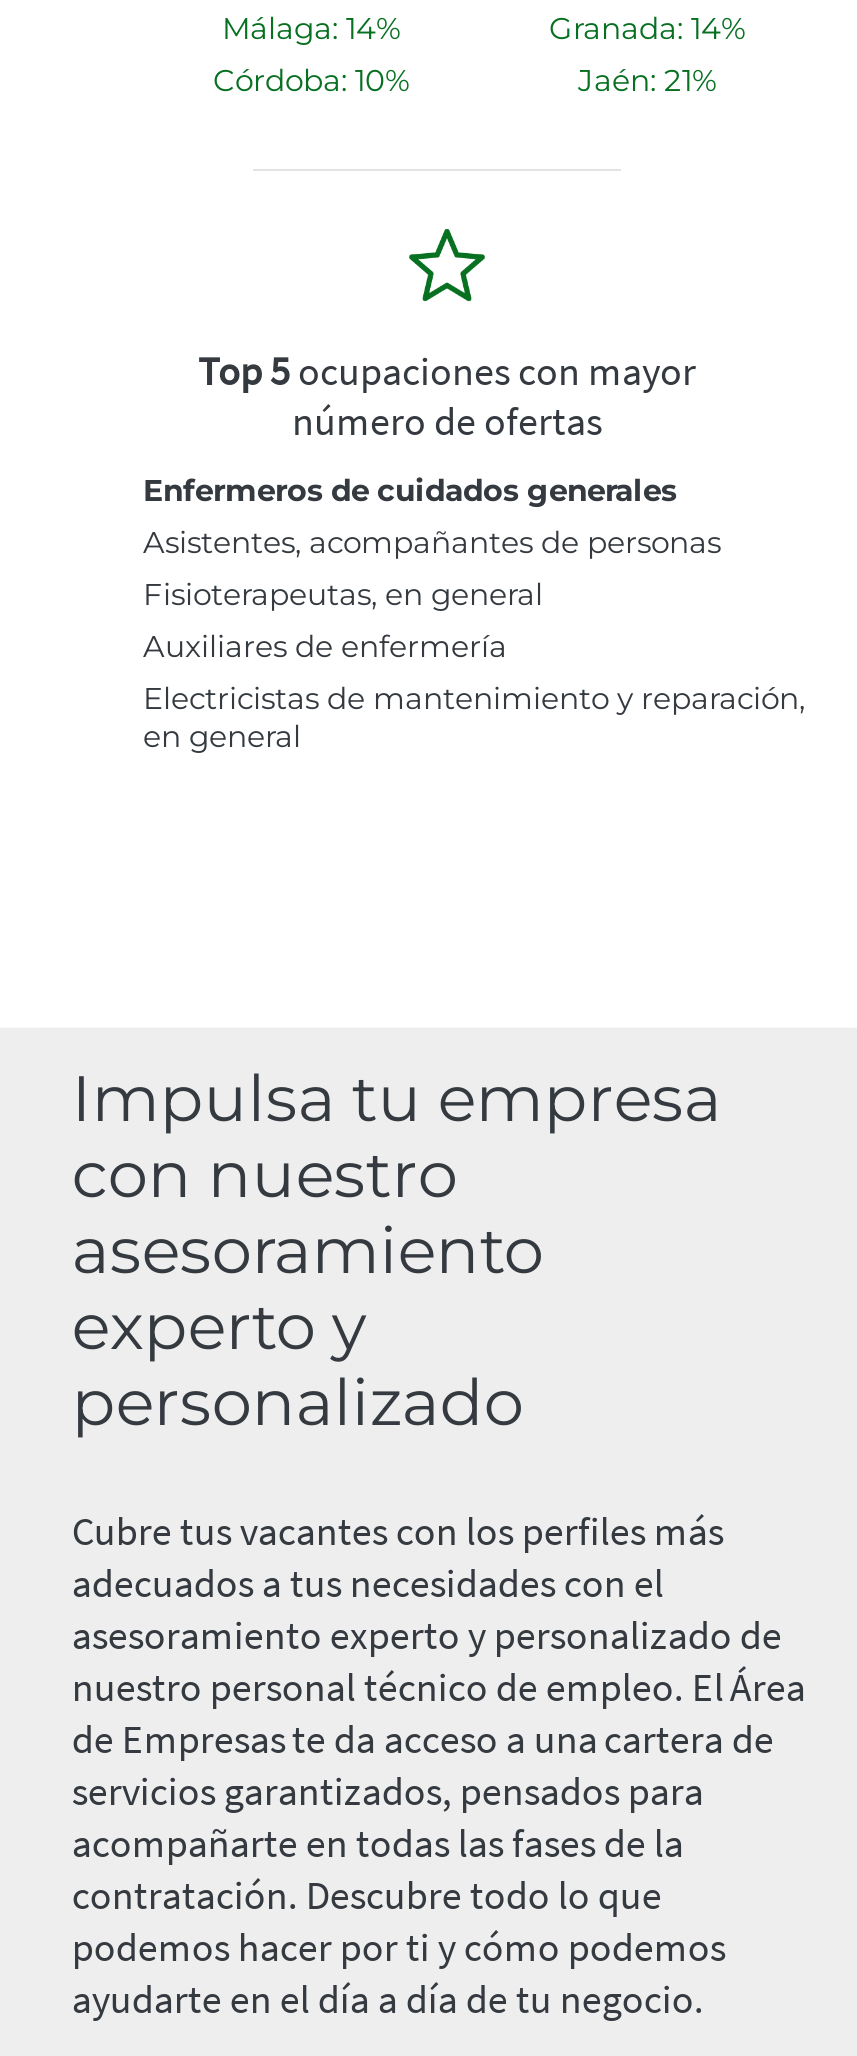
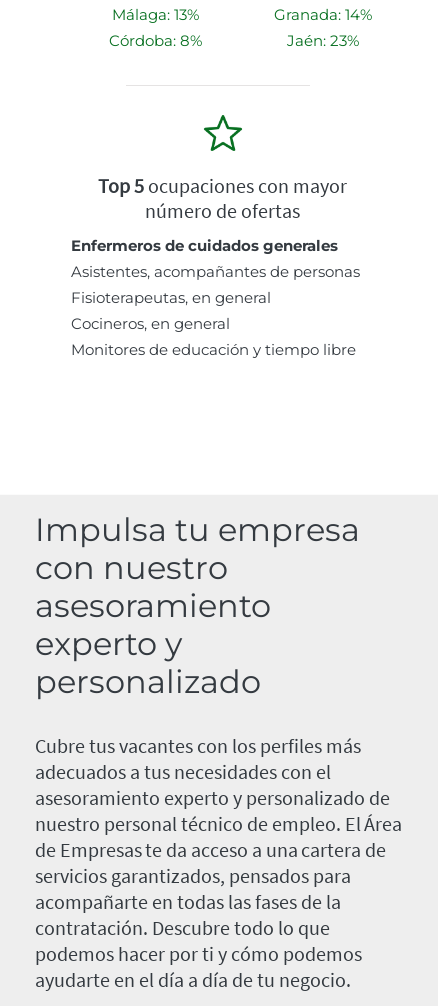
- Málaga: 14%
+ Málaga: 13%

- Córdoba: 10%
+ Córdoba: 8%

- Jaén: 21%
+ Jaén: 23%

- Auxiliares de enfermería
- Electricistas de mantenimiento y reparación,
- en general
+ Cocineros, en general
+ Monitores de educación y tiempo libre
